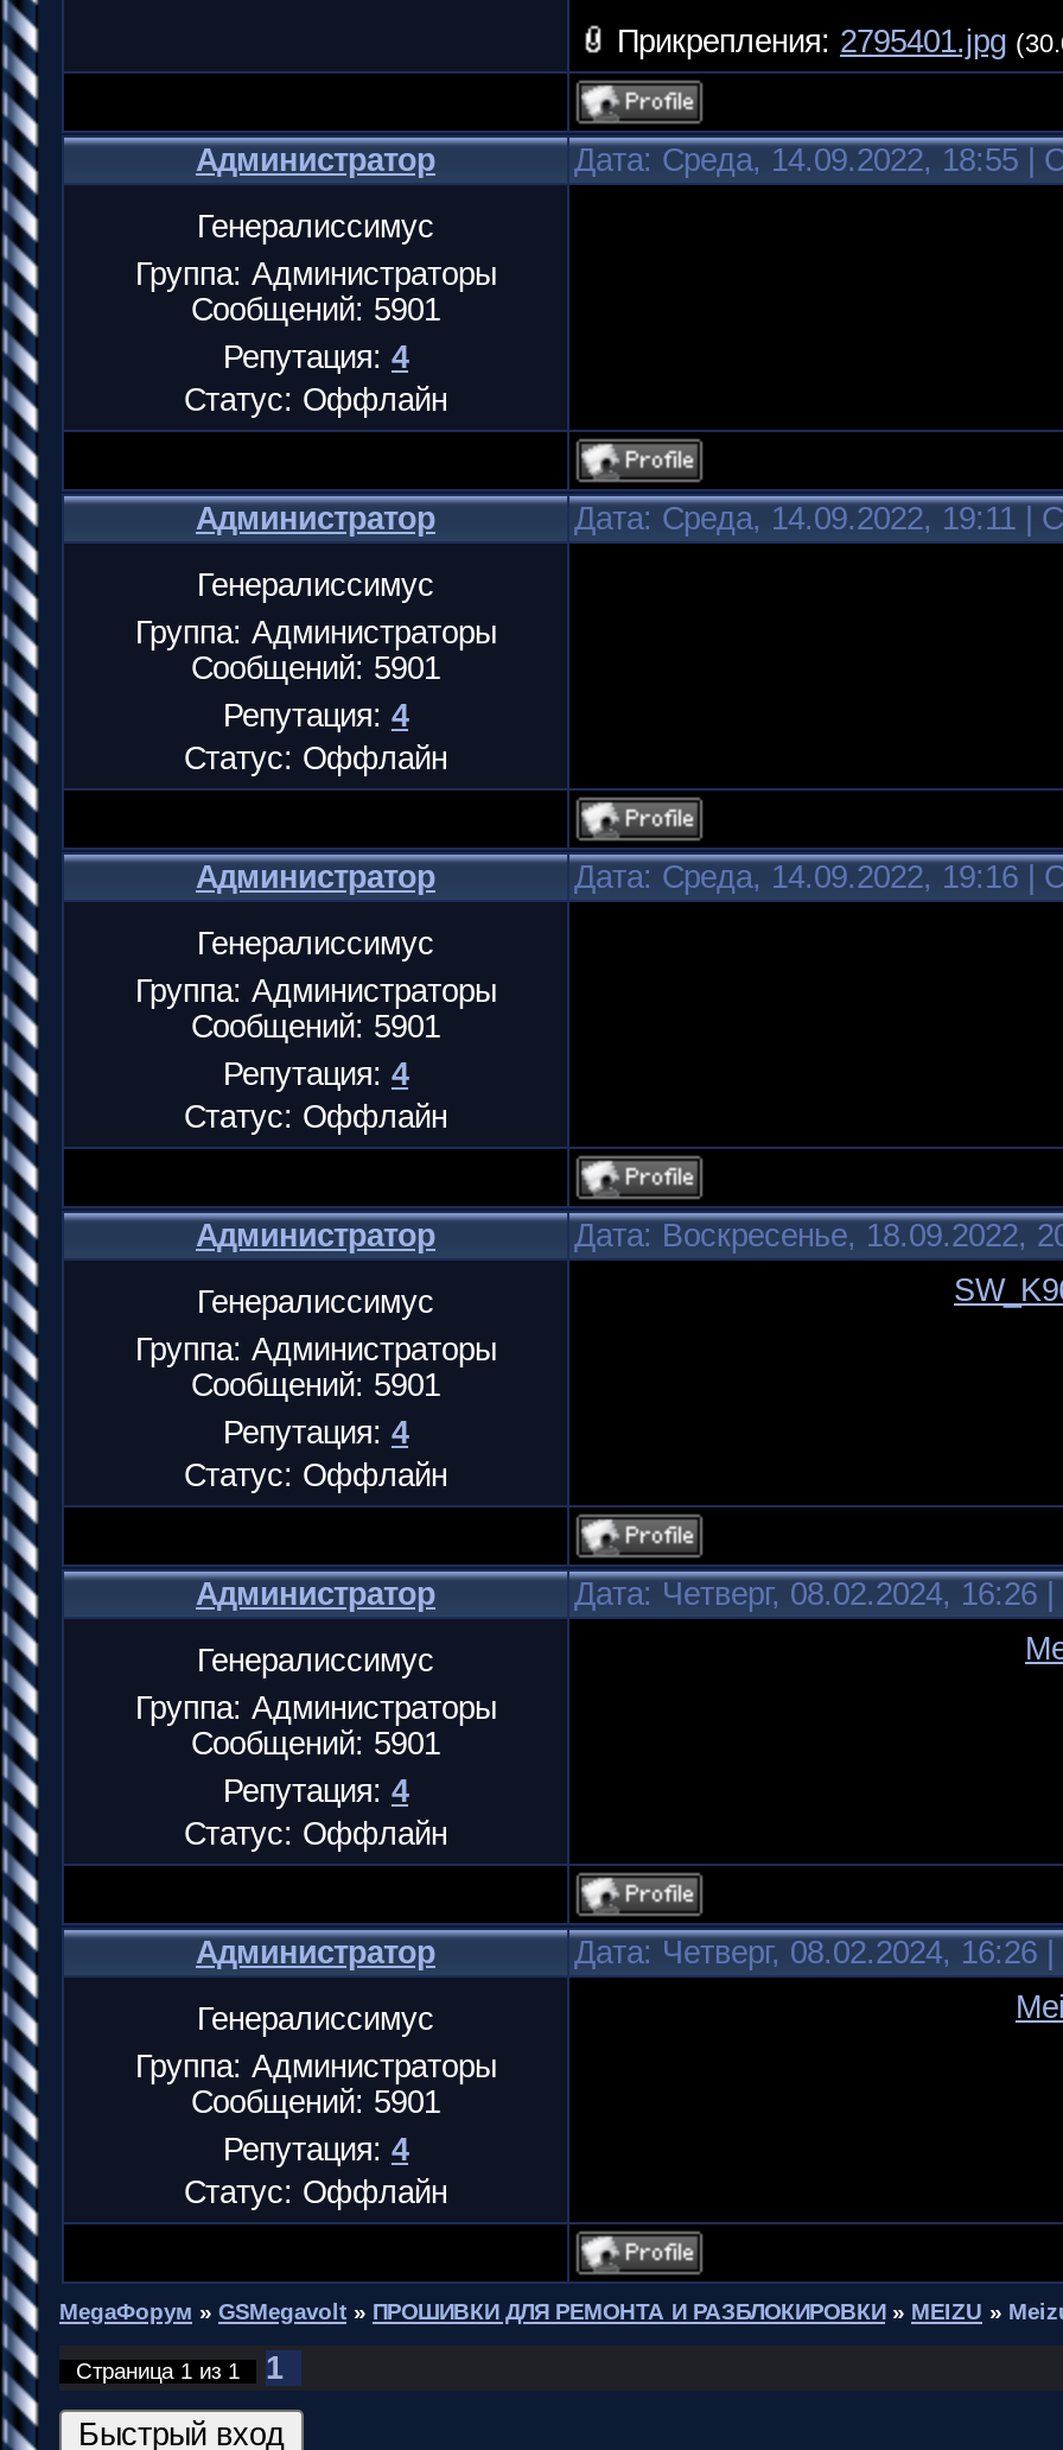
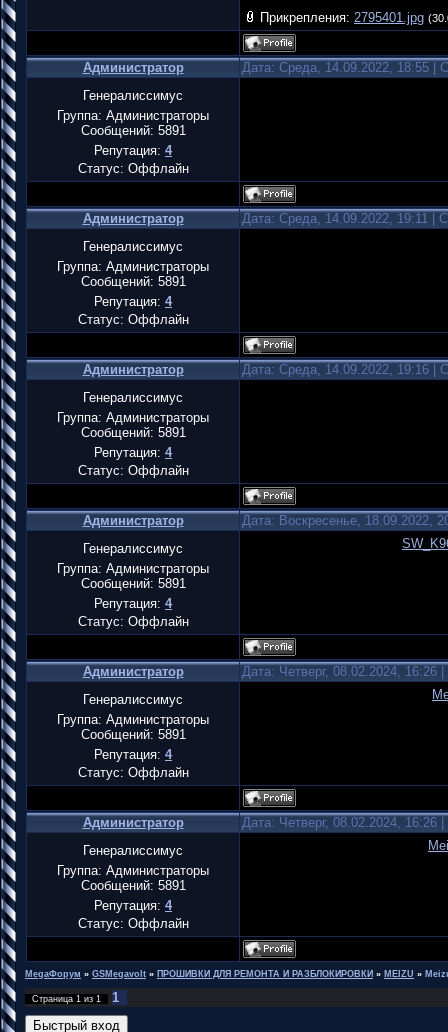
- Сообщений: 5901
+ Сообщений: 5891

- Сообщений: 5901
+ Сообщений: 5891

- Сообщений: 5901
+ Сообщений: 5891

- Сообщений: 5901
+ Сообщений: 5891

- Сообщений: 5901
+ Сообщений: 5891

- Сообщений: 5901
+ Сообщений: 5891
